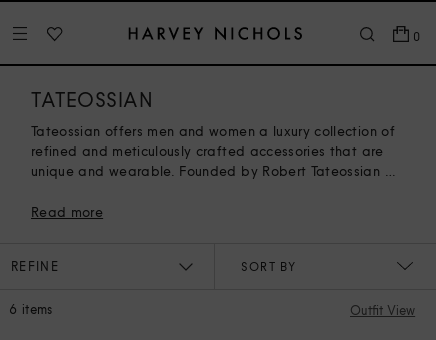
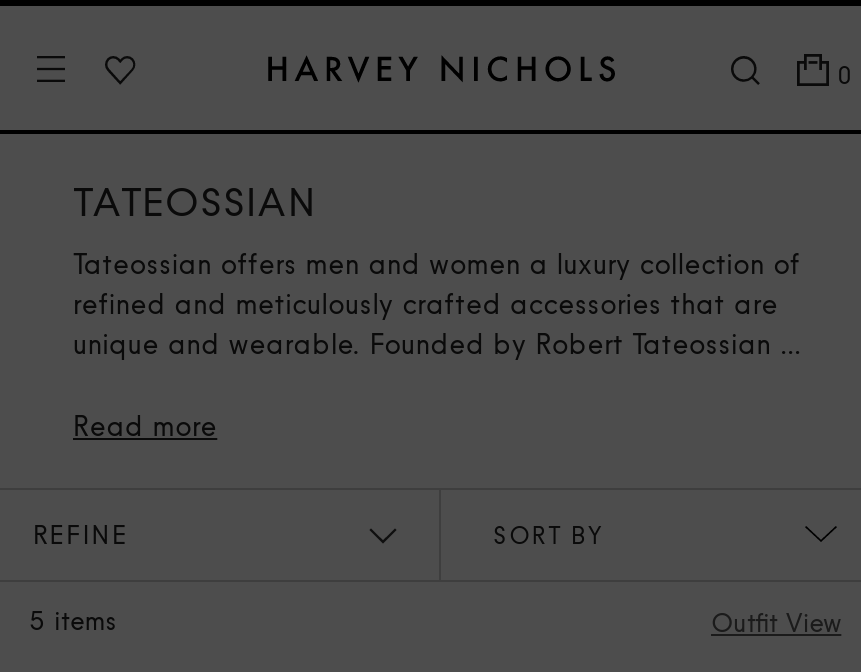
- 6 items
+ 5 items
